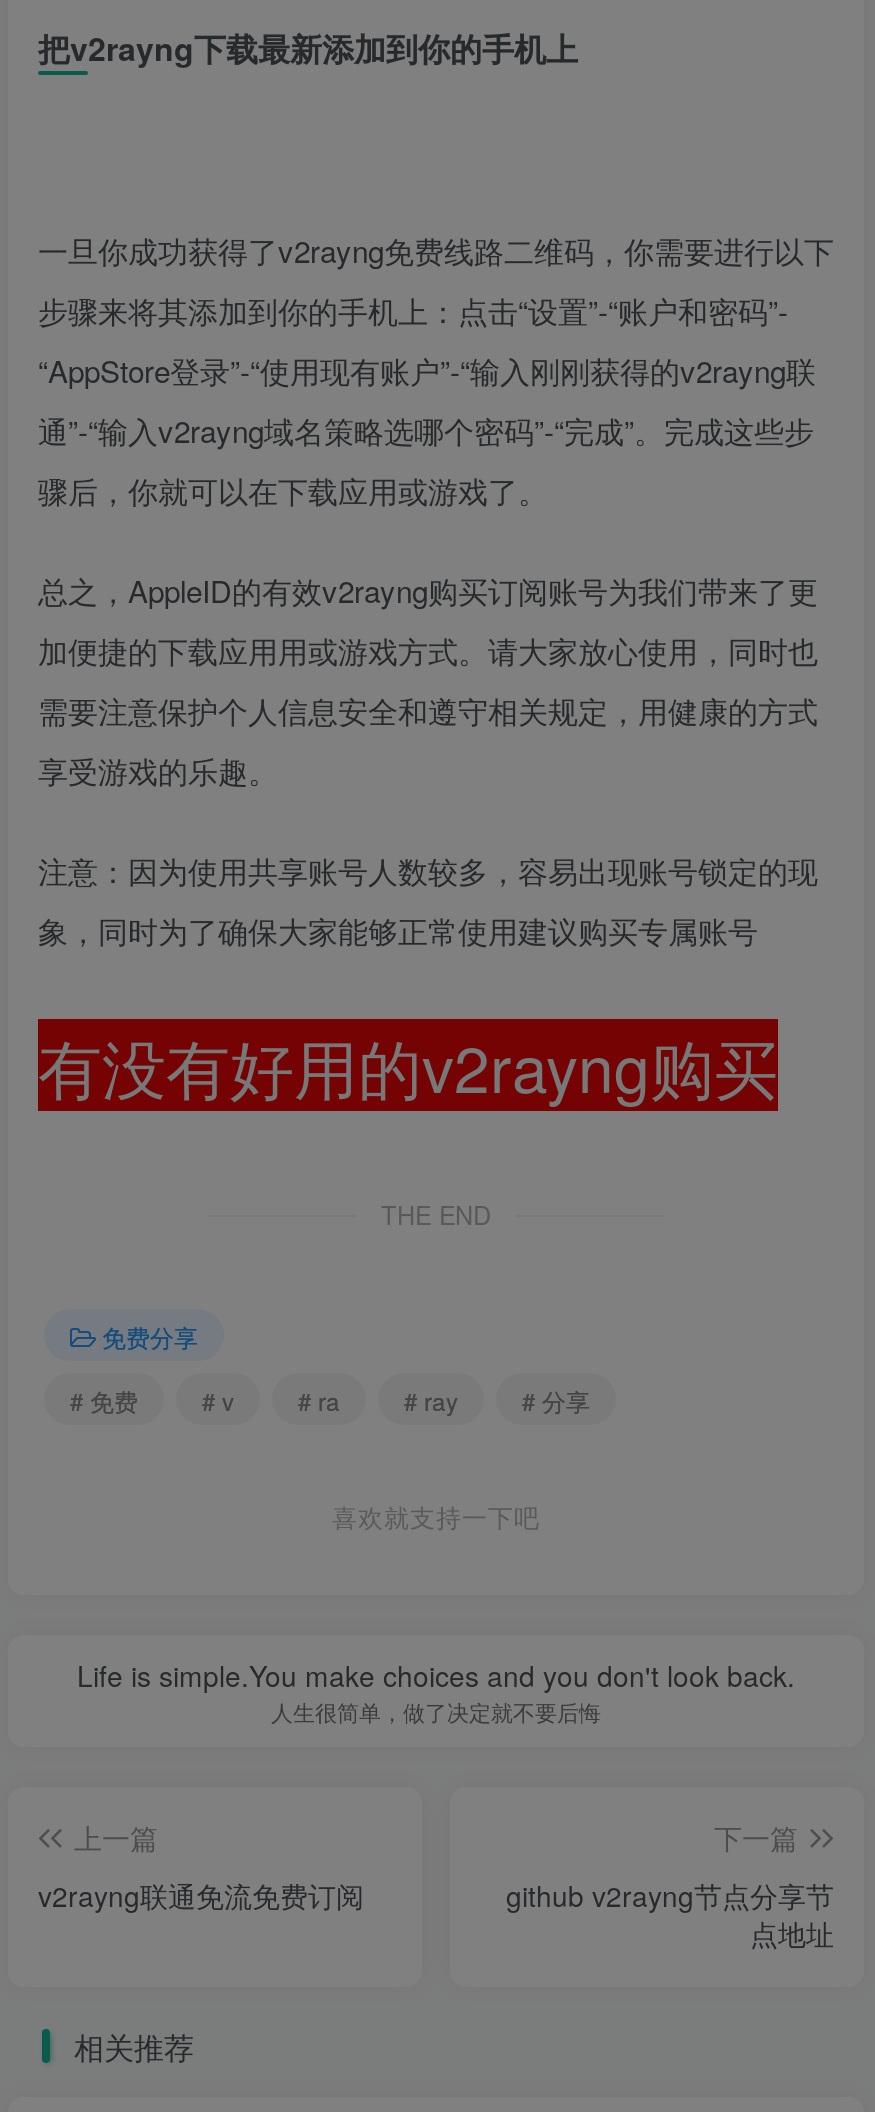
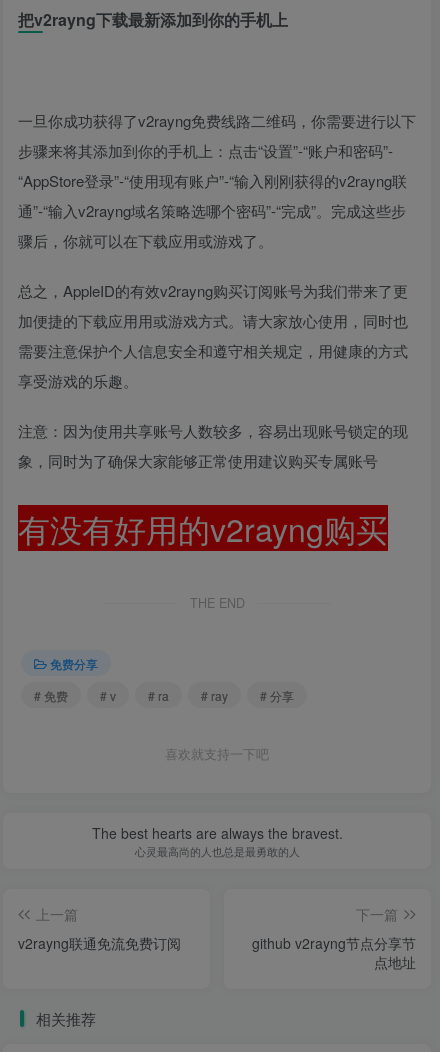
- Life is simple.You make choices and you don't look back.
- 人生很简单，做了决定就不要后悔
+ The best hearts are always the bravest.
+ 心灵最高尚的人也总是最勇敢的人
